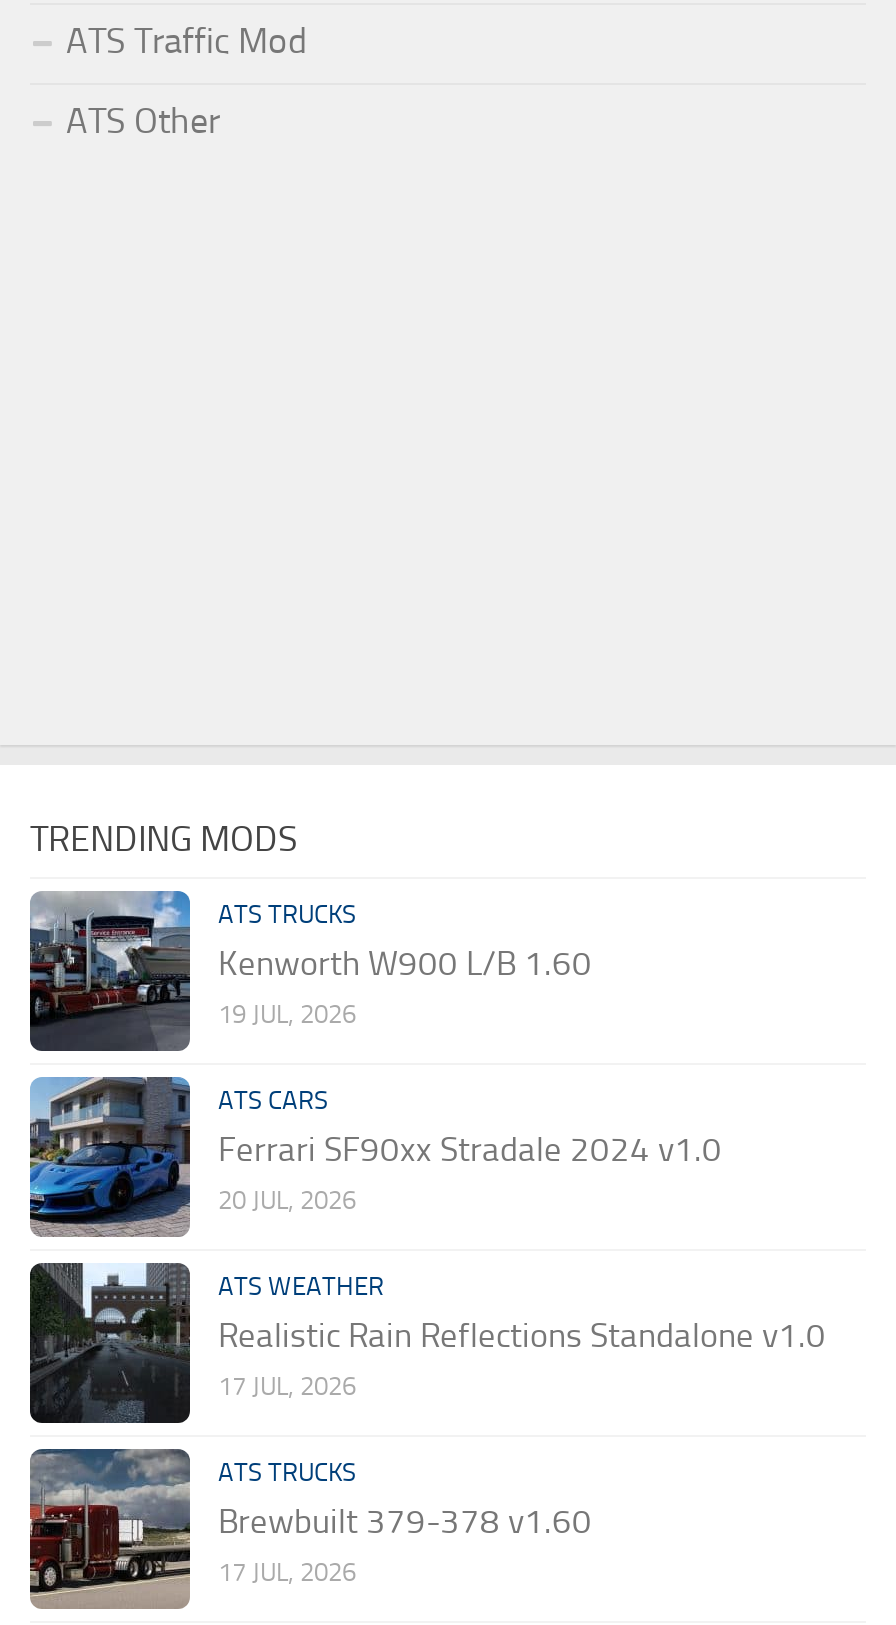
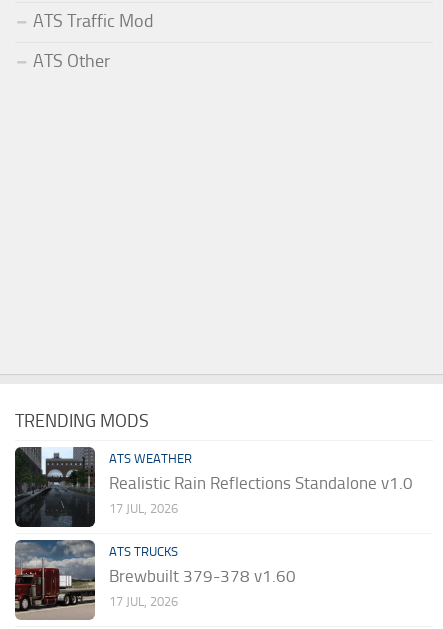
- [image]
- ATS TRUCKS
- Kenworth W900 L/B 1.60
- 19 JUL, 2026
- ATS CARS
- Ferrari SF90xx Stradale 2024 v1.0
- 20 JUL, 2026

- [image]
